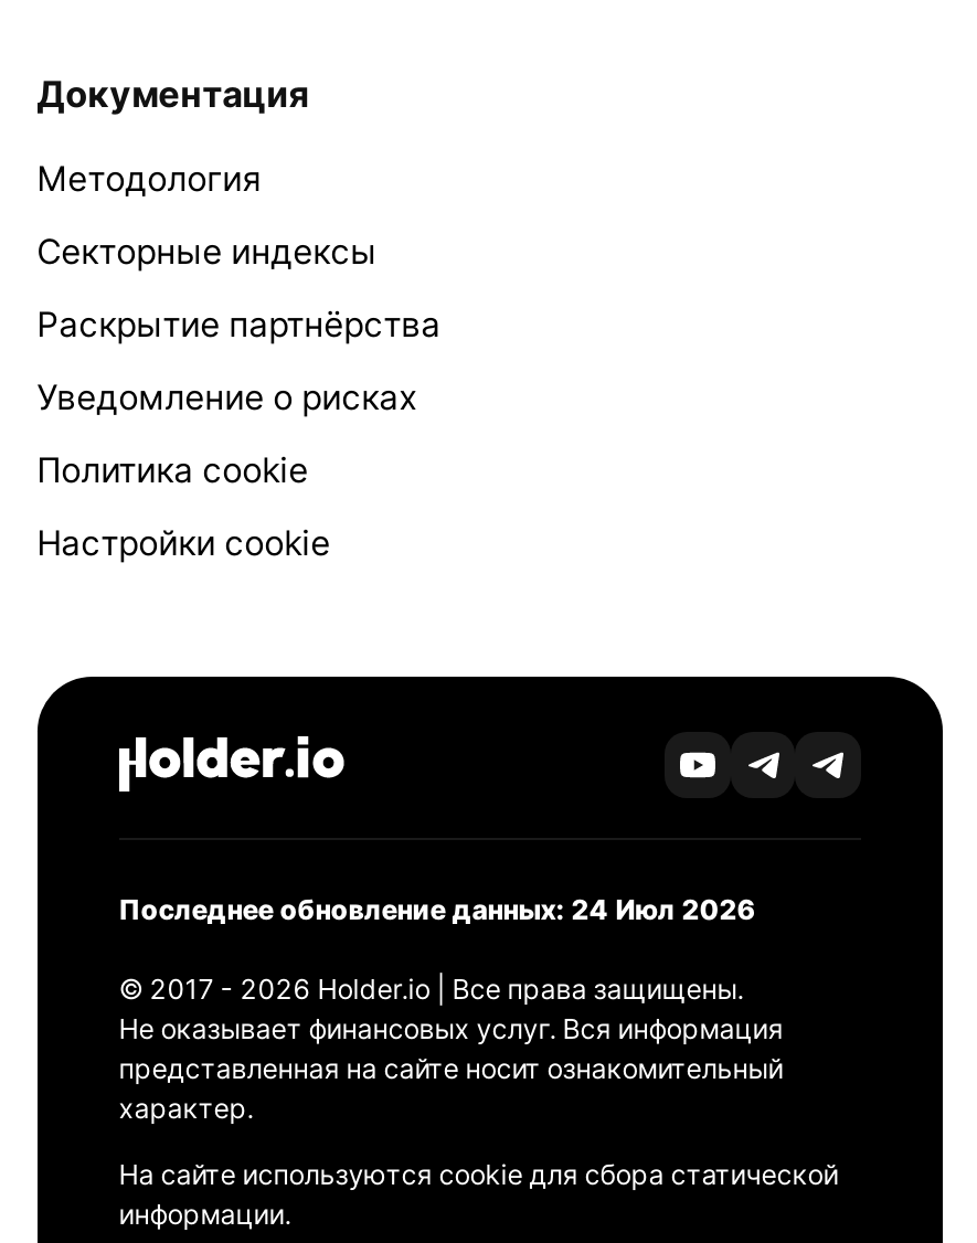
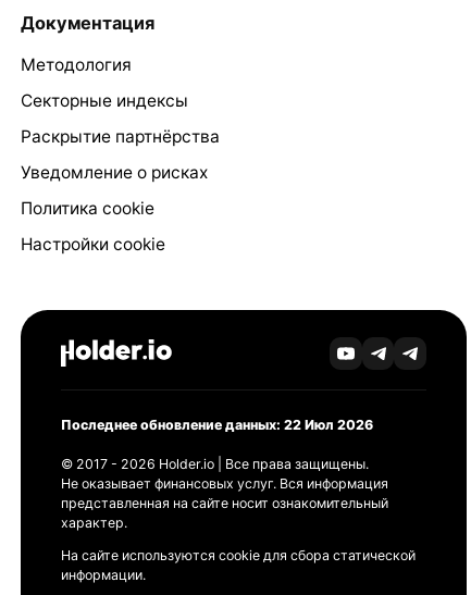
- Последнее обновление данных: 24 Июл 2026
+ Последнее обновление данных: 22 Июл 2026
